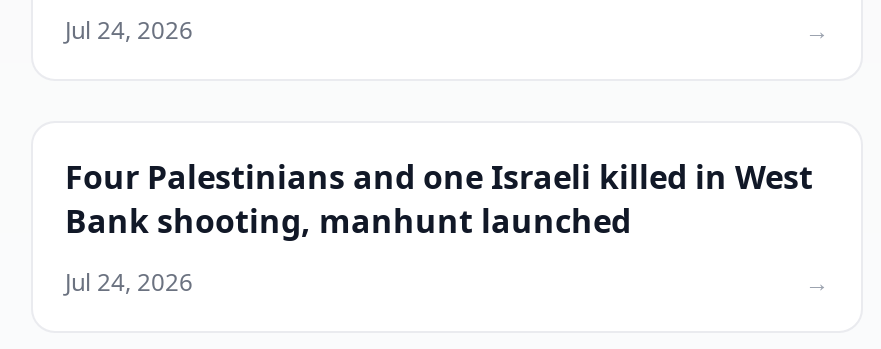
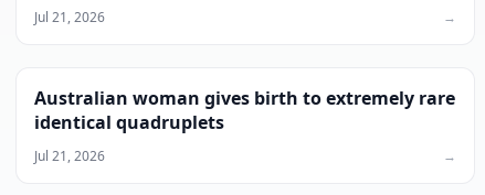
- Jul 24, 2026
+ Jul 21, 2026

- Four Palestinians and one Israeli killed in West
- Bank shooting, manhunt launched
+ Australian woman gives birth to extremely rare
+ identical quadruplets

- Jul 24, 2026
+ Jul 21, 2026
